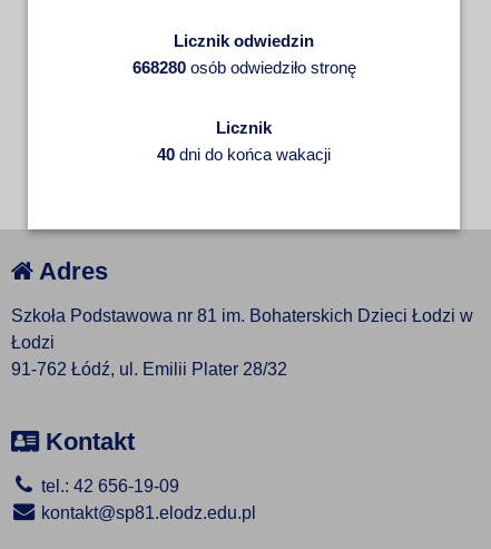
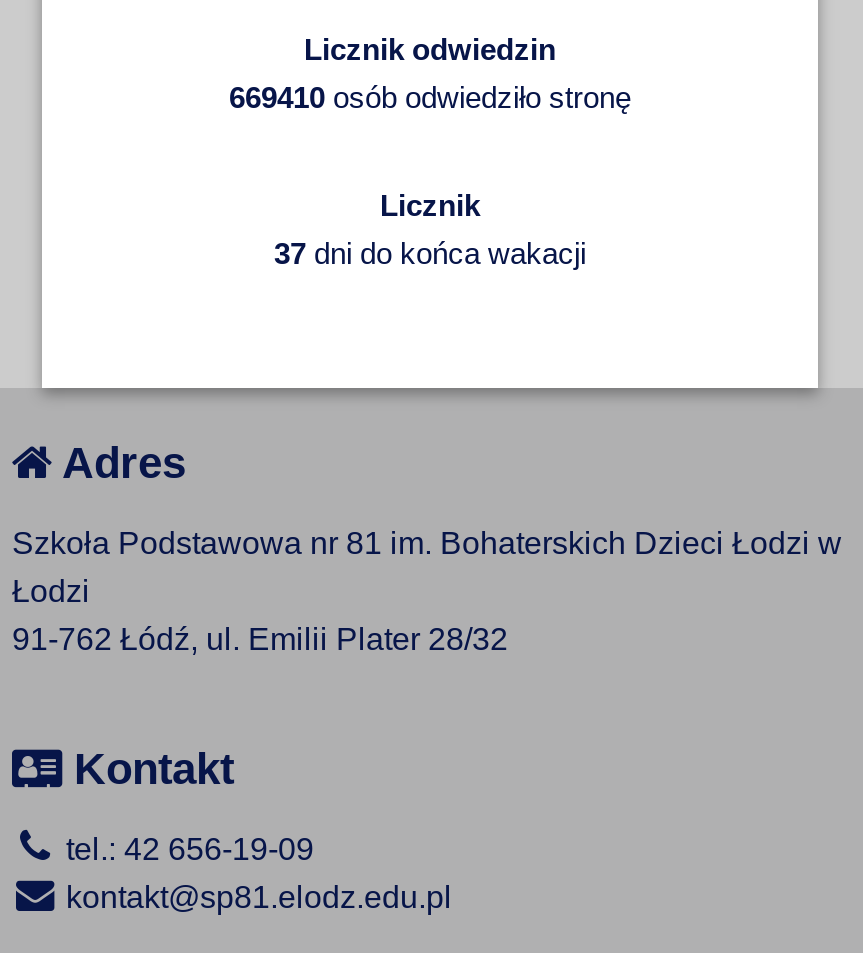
- 668280 osób odwiedziło stronę
+ 669410 osób odwiedziło stronę

- 40 dni do końca wakacji
+ 37 dni do końca wakacji
